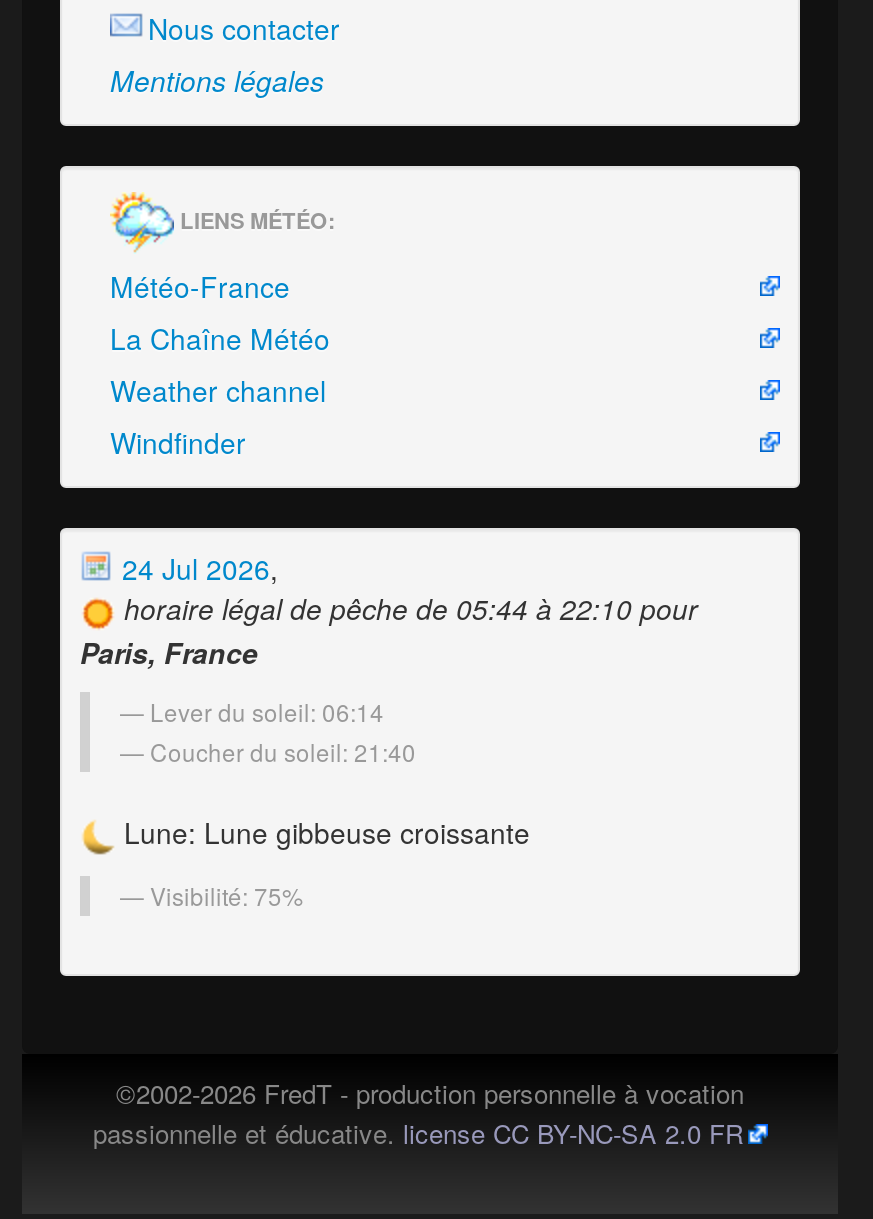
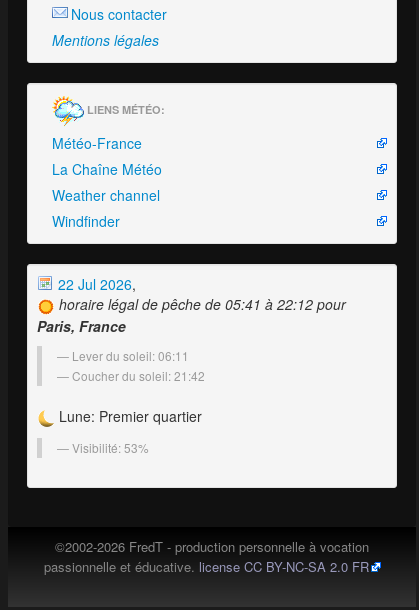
- 24 Jul 2026,
+ 22 Jul 2026,

- horaire légal de pêche de 05:44 à 22:10 pour
+ horaire légal de pêche de 05:41 à 22:12 pour

- Lever du soleil: 06:14
- Coucher du soleil: 21:40
+ Lever du soleil: 06:11
+ Coucher du soleil: 21:42

- Lune: Lune gibbeuse croissante
+ Lune: Premier quartier

- Visibilité: 75%
+ Visibilité: 53%
